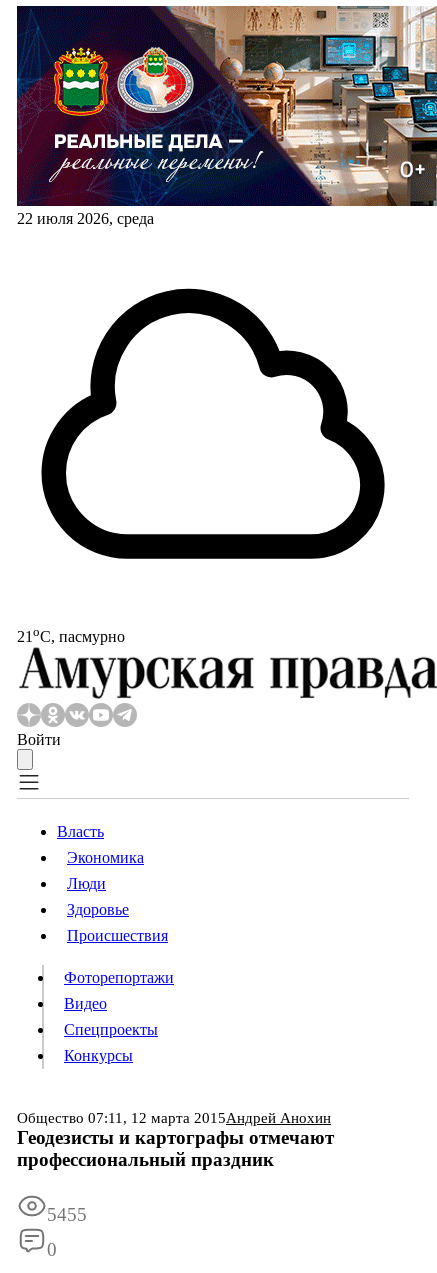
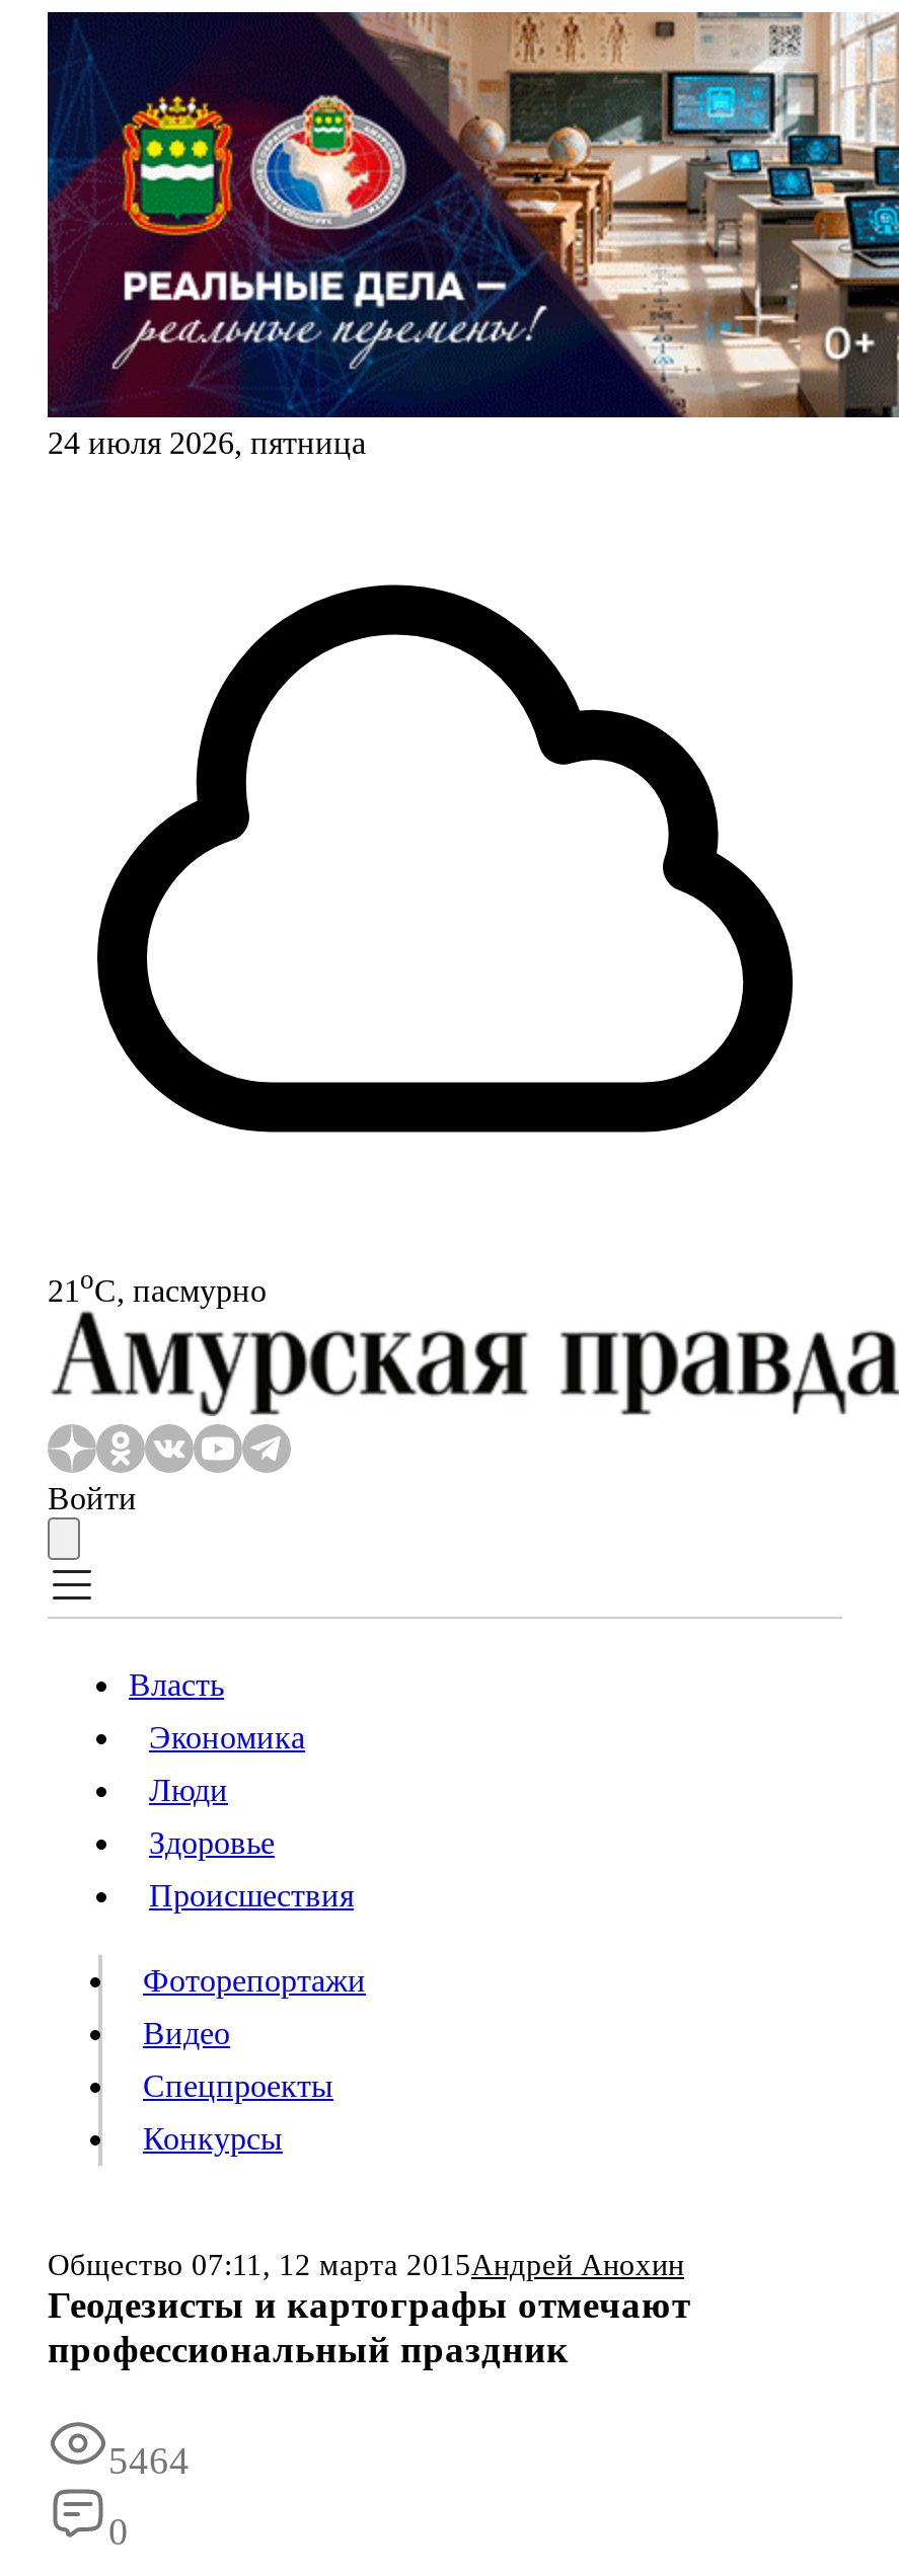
- 22 июля 2026, среда
+ 24 июля 2026, пятница

- 5455
+ 5464
